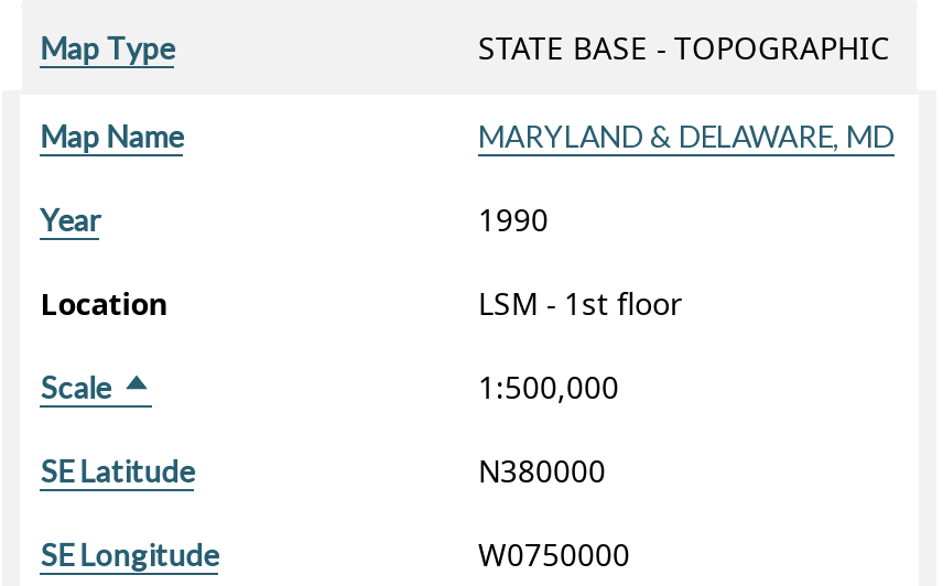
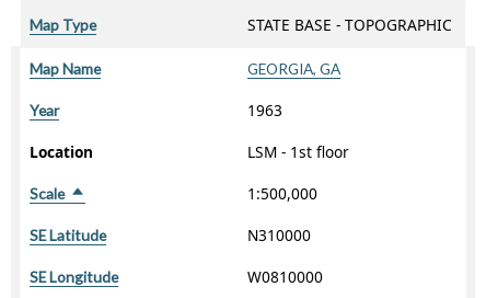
- MARYLAND & DELAWARE, MD
+ GEORGIA, GA

- 1990
+ 1963

- N380000
+ N310000

- W0750000
+ W0810000
